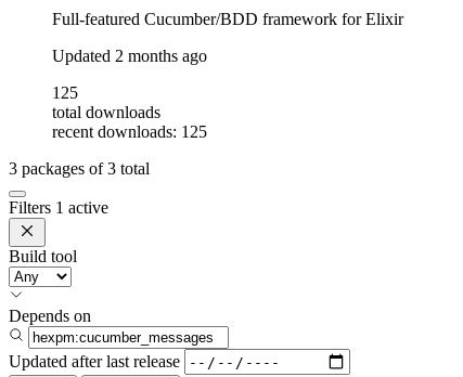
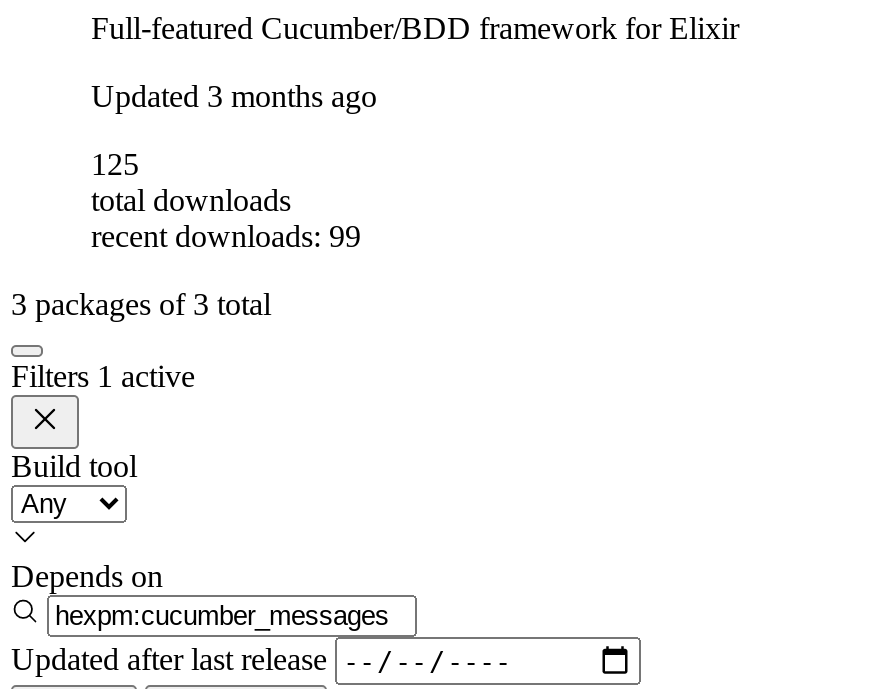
- Updated 2 months ago
+ Updated 3 months ago

- recent downloads: 125
+ recent downloads: 99
